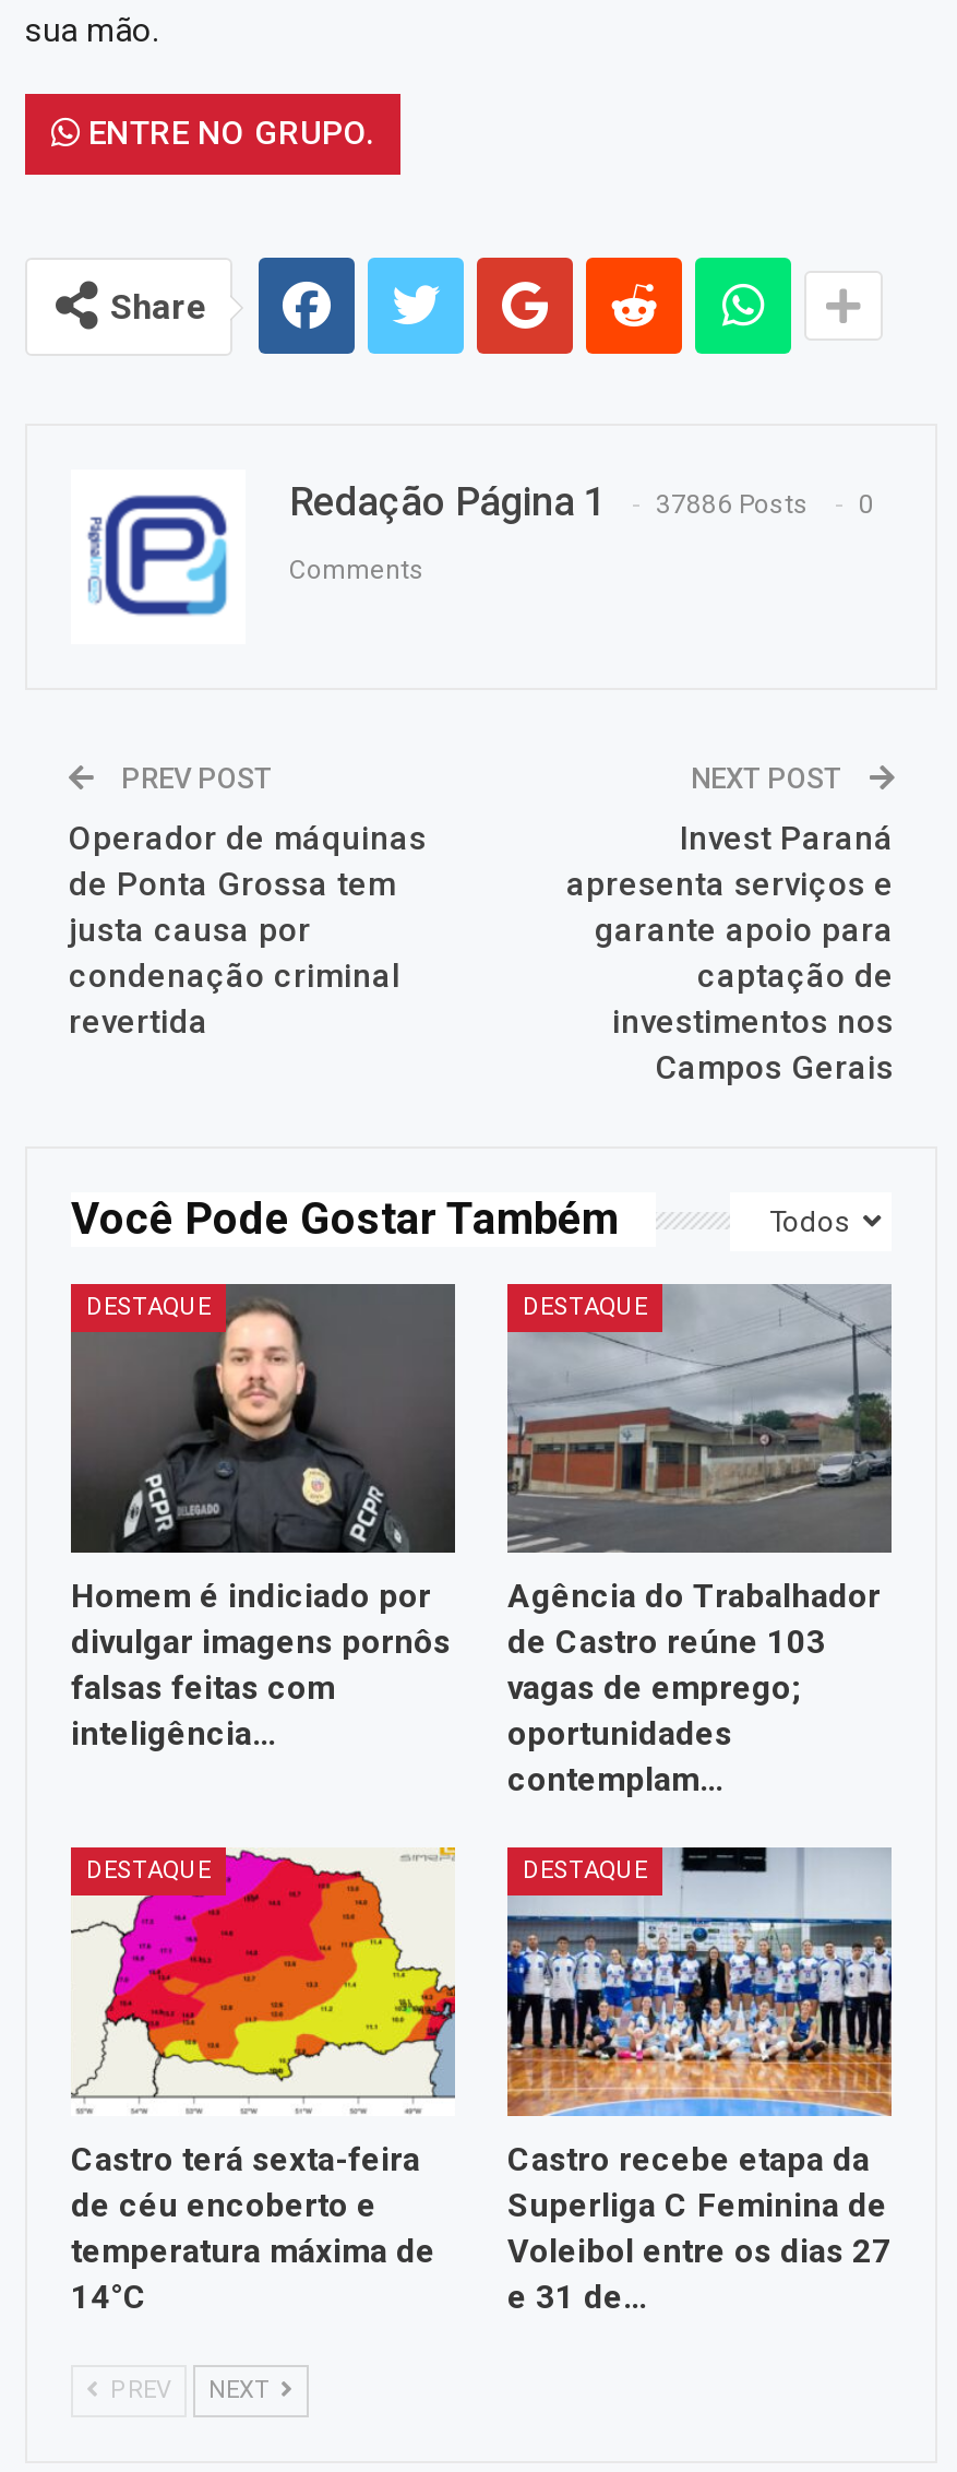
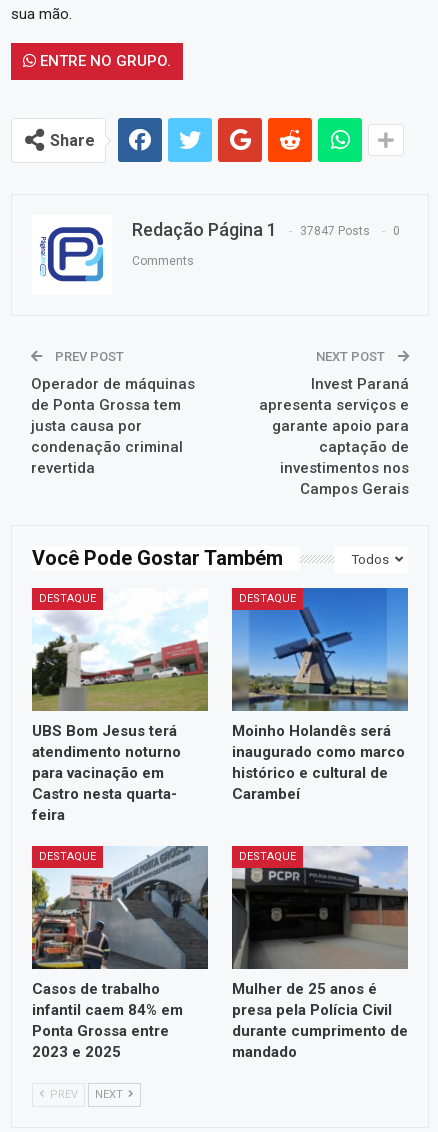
- Redação Página 1 37886 Posts 0
+ Redação Página 1 37847 Posts 0

- [image]
- Homem é indiciado por
- divulgar imagens pornôs
- falsas feitas com
- inteligência…
+ [image]
+ UBS Bom Jesus terá
+ atendimento noturno
+ para vacinação em
+ Castro nesta quarta-
+ feira

- [image]
- Agência do Trabalhador
- de Castro reúne 103
- vagas de emprego;
- oportunidades
- contemplam…
+ [image]
+ Moinho Holandês será
+ inaugurado como marco
+ histórico e cultural de
+ Carambeí

- [image]
- Castro terá sexta-feira
- de céu encoberto e
- temperatura máxima de
- 14°C
+ [image]
+ Casos de trabalho
+ infantil caem 84% em
+ Ponta Grossa entre
+ 2023 e 2025

- [image]
- Castro recebe etapa da
- Superliga C Feminina de
- Voleibol entre os dias 27
- e 31 de…
+ [image]
+ Mulher de 25 anos é
+ presa pela Polícia Civil
+ durante cumprimento de
+ mandado
